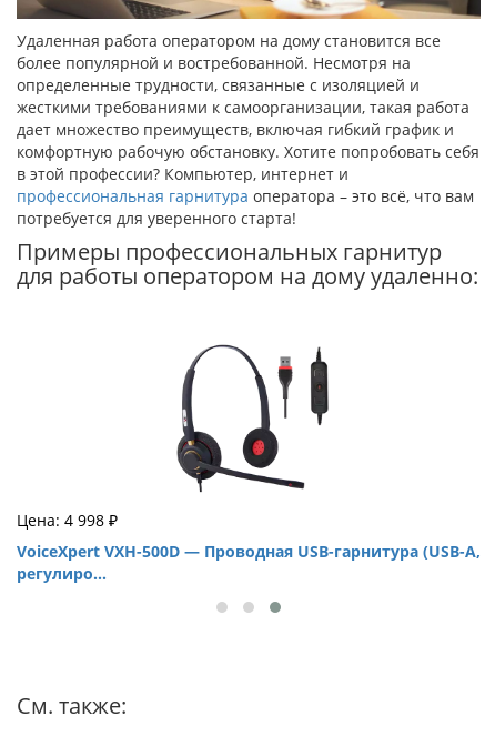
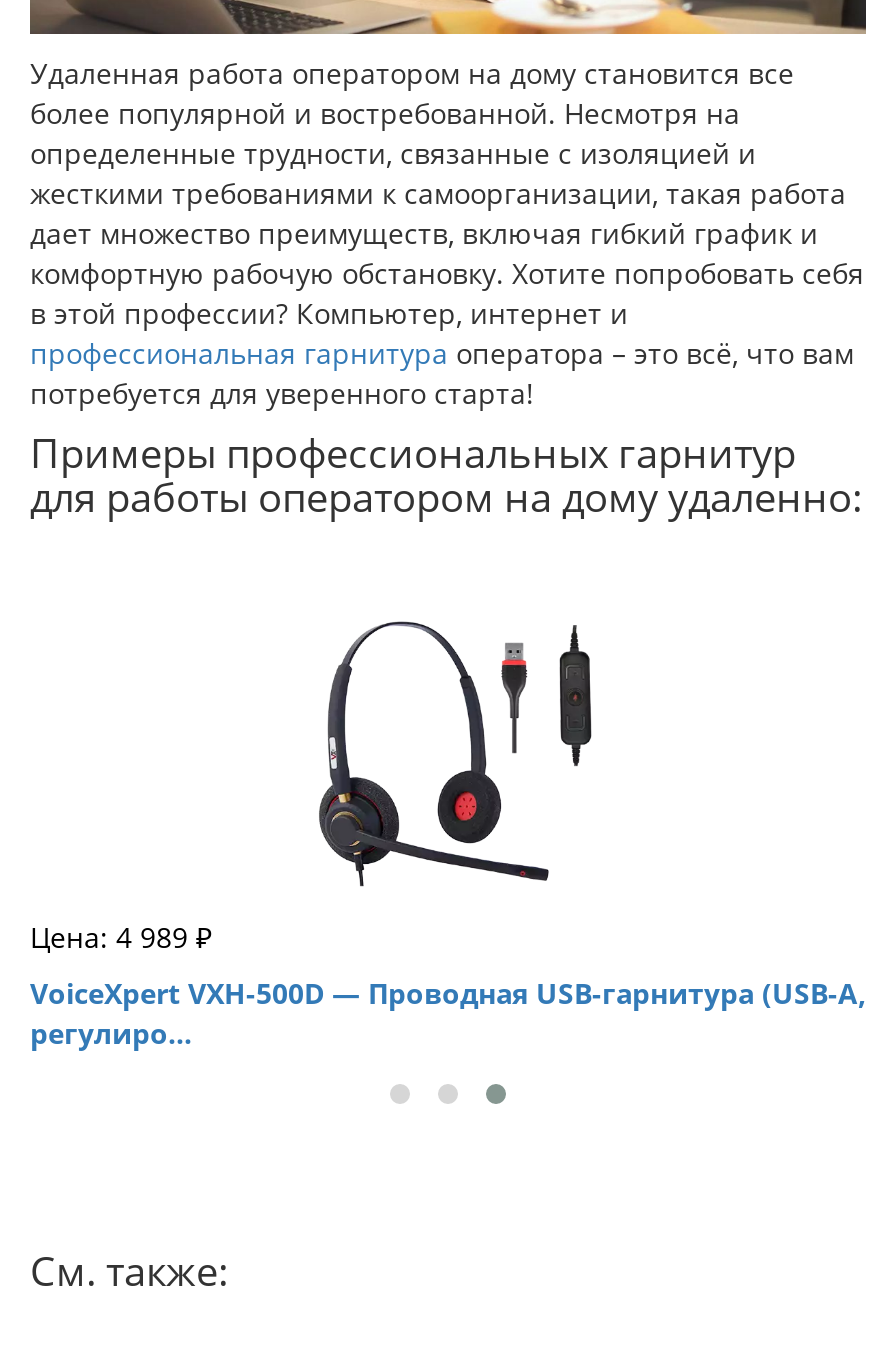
- Цена: 4 998 ₽
+ Цена: 4 989 ₽
